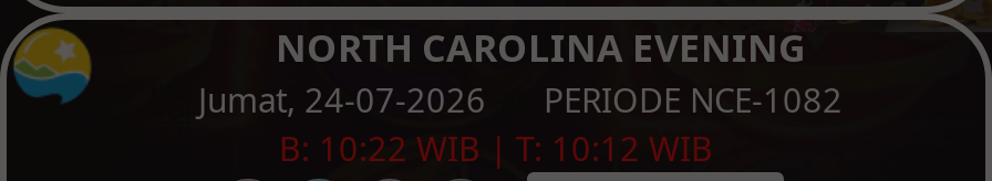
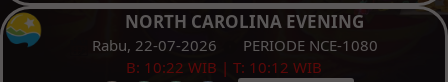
- Jumat, 24-07-2026
- PERIODE NCE-1082
+ Rabu, 22-07-2026
+ PERIODE NCE-1080
